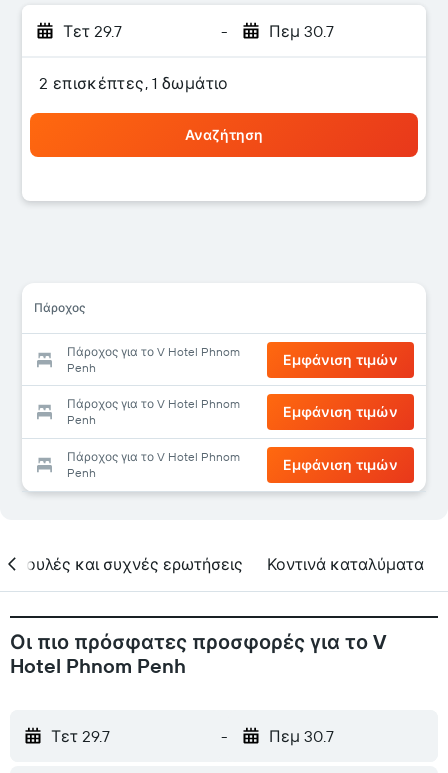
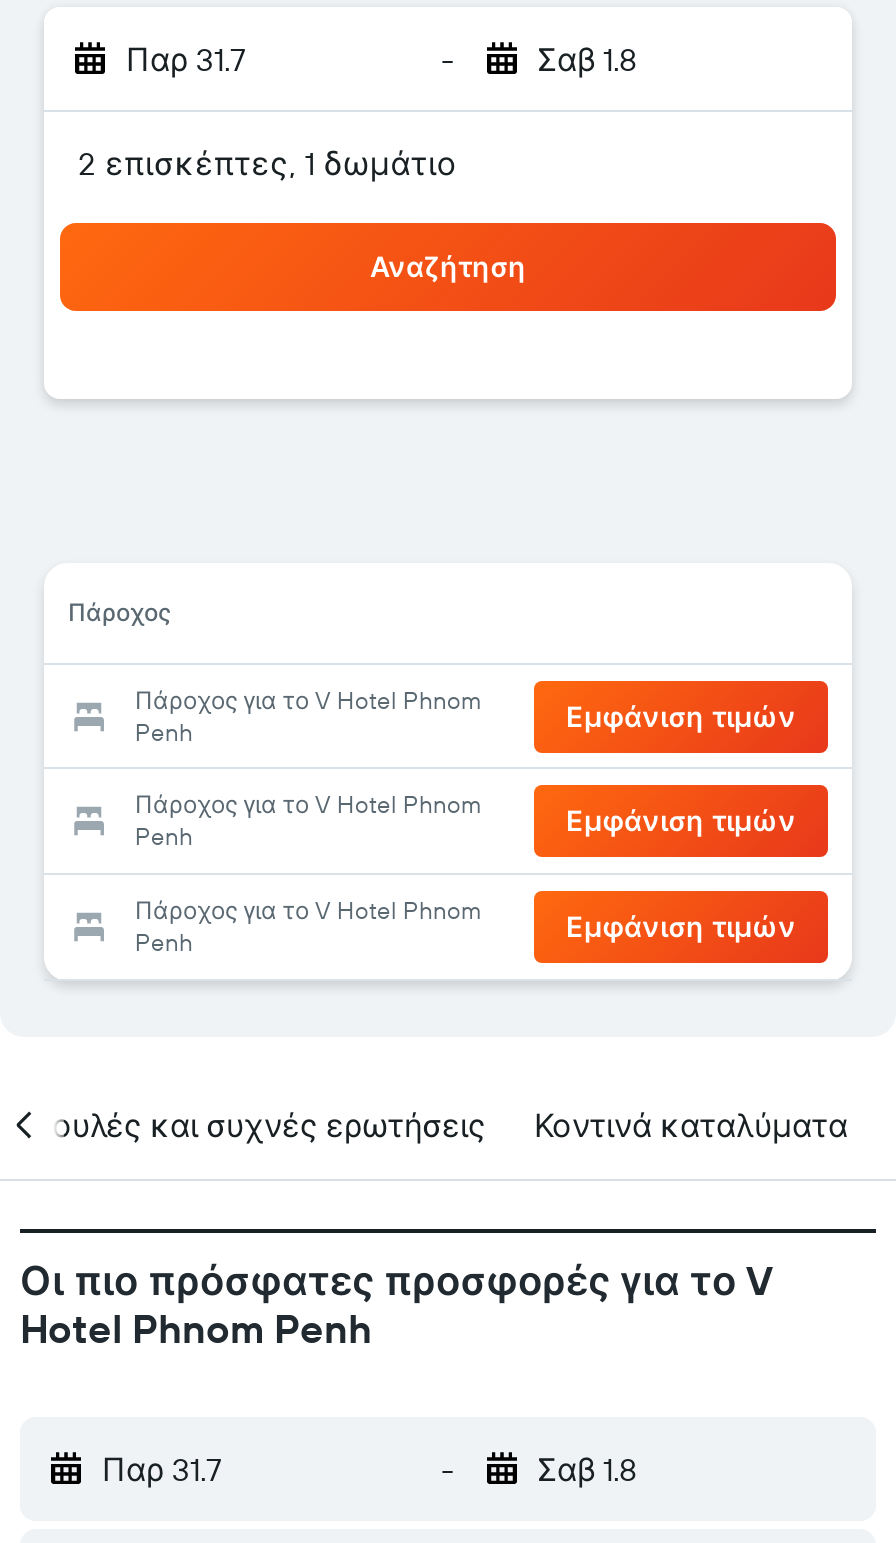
- Τετ 29.7
+ Παρ 31.7

- Πεμ 30.7
+ Σαβ 1.8

- Τετ 29.7
+ Παρ 31.7

- Πεμ 30.7
+ Σαβ 1.8
